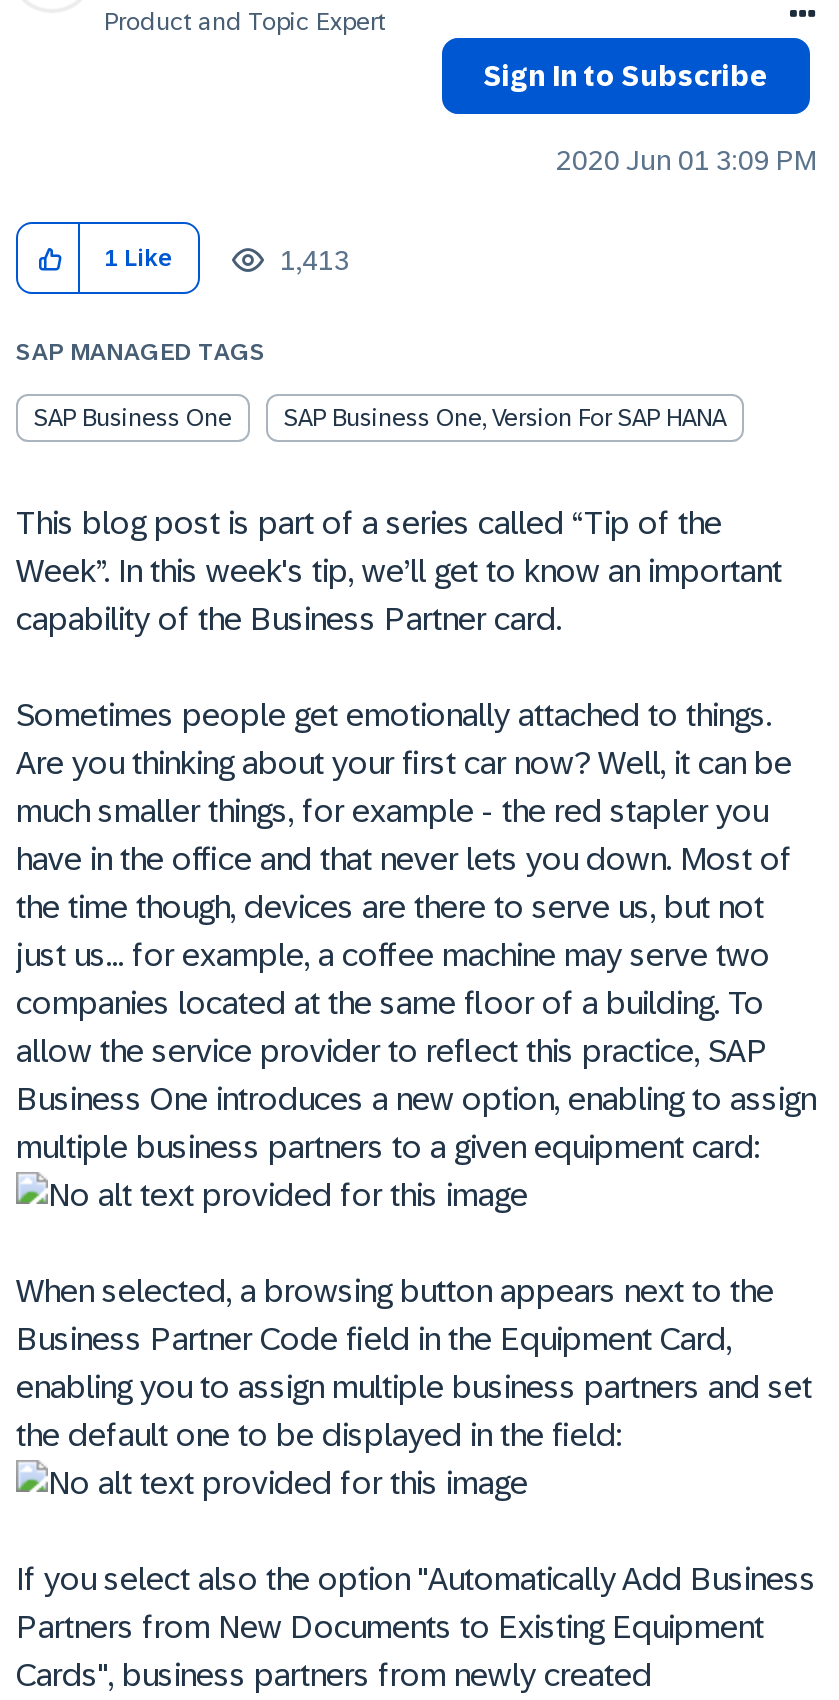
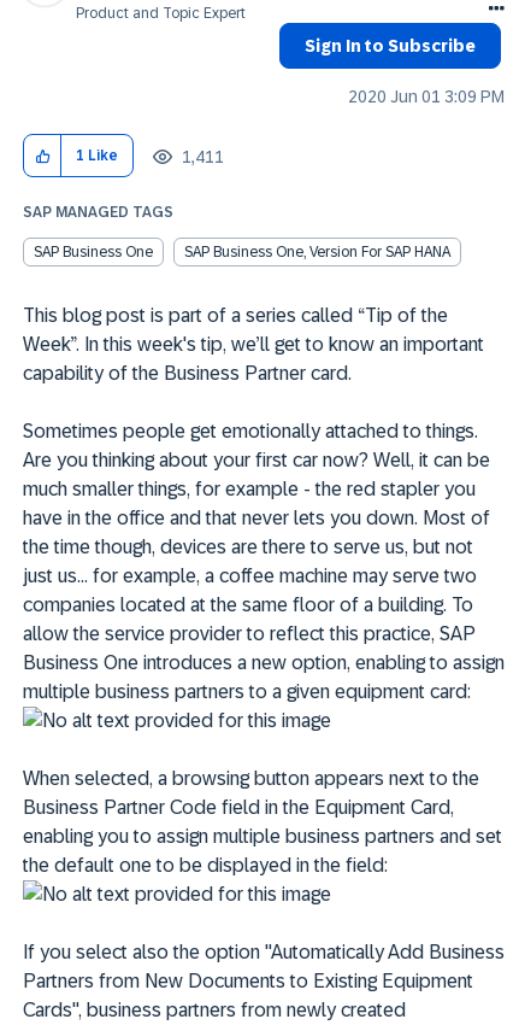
- 1,413
+ 1,411
